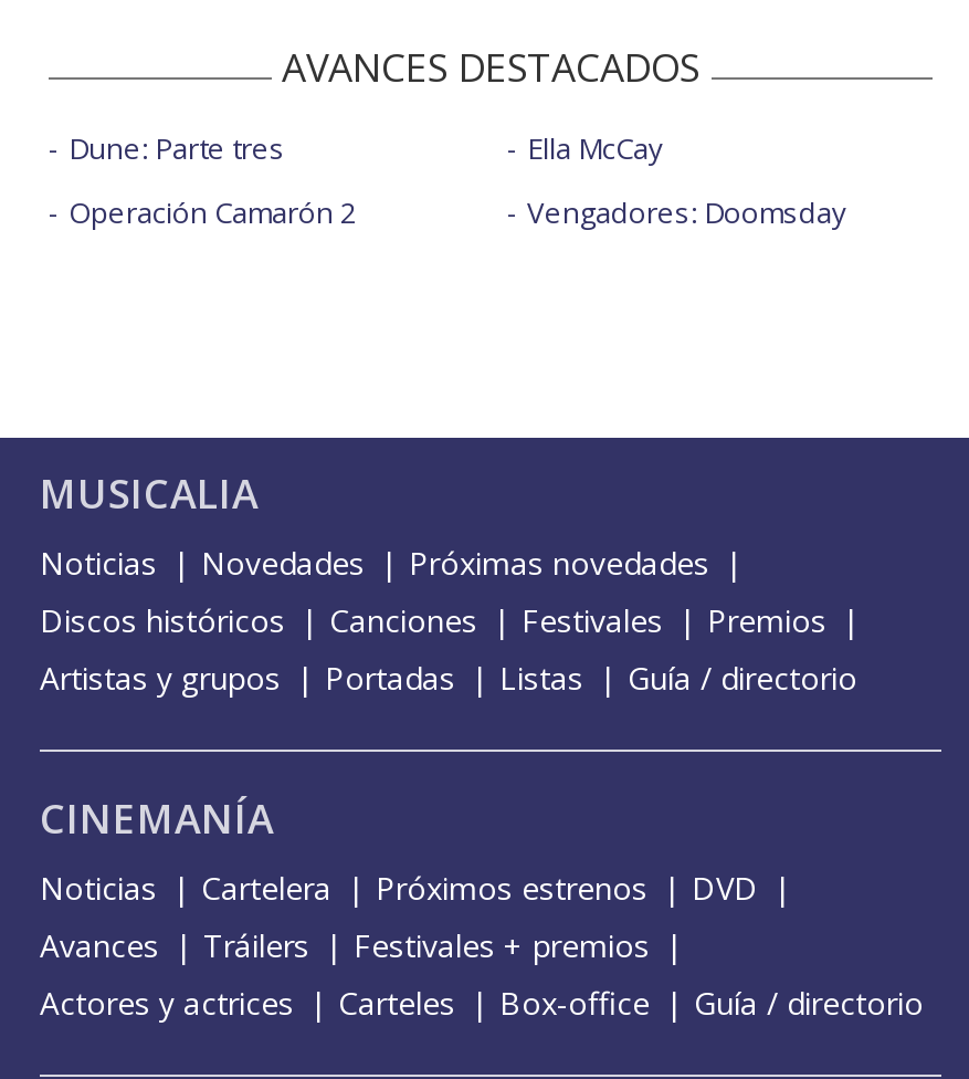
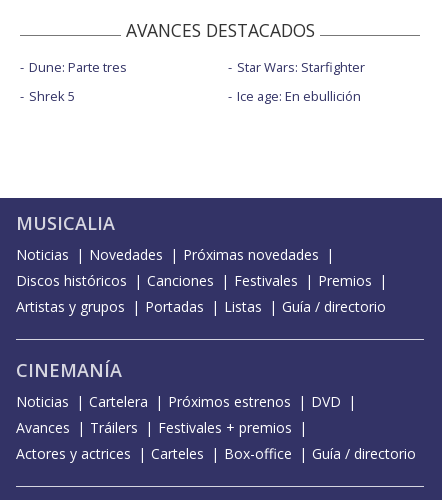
- Ella McCay
+ Star Wars: Starfighter

- Operación Camarón 2
+ Shrek 5

- Vengadores: Doomsday
+ Ice age: En ebullición
